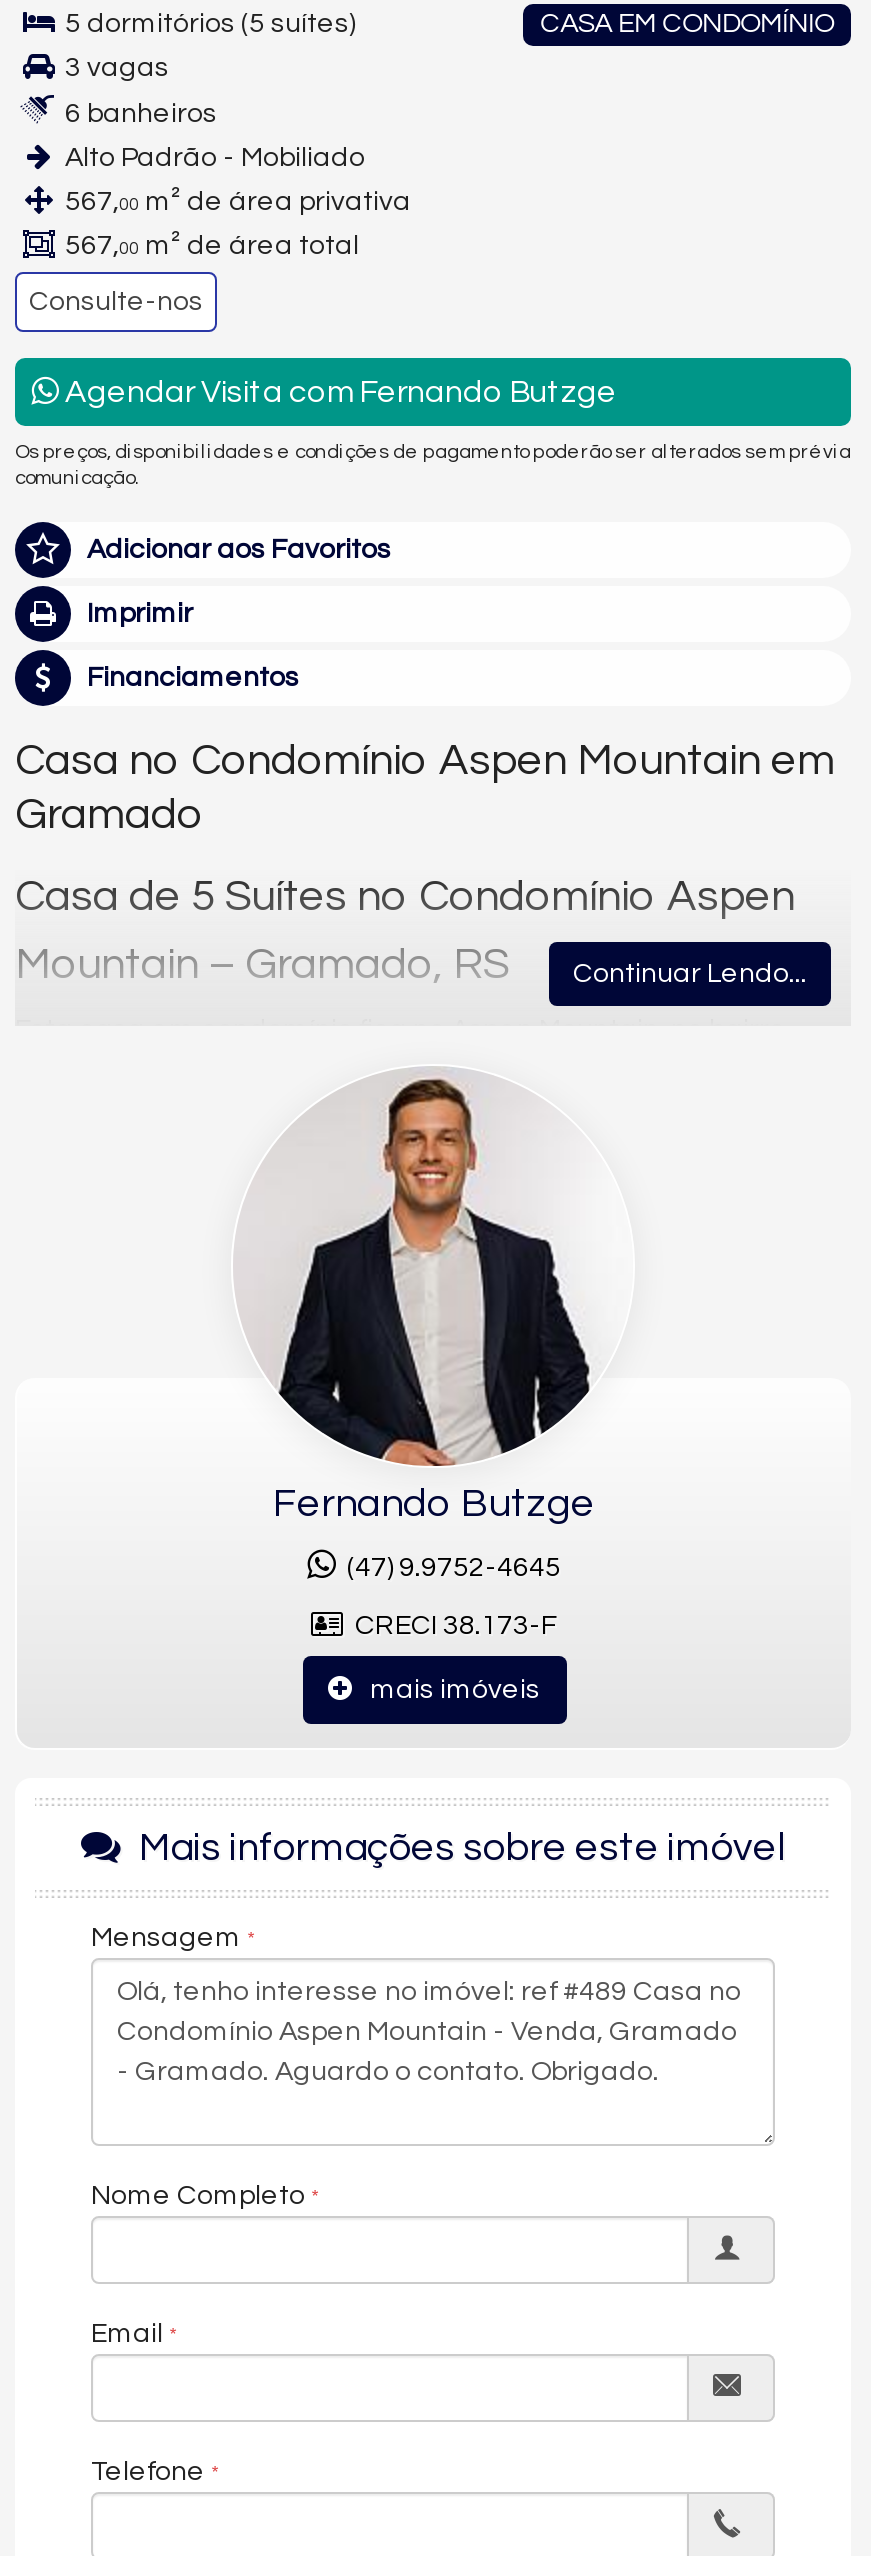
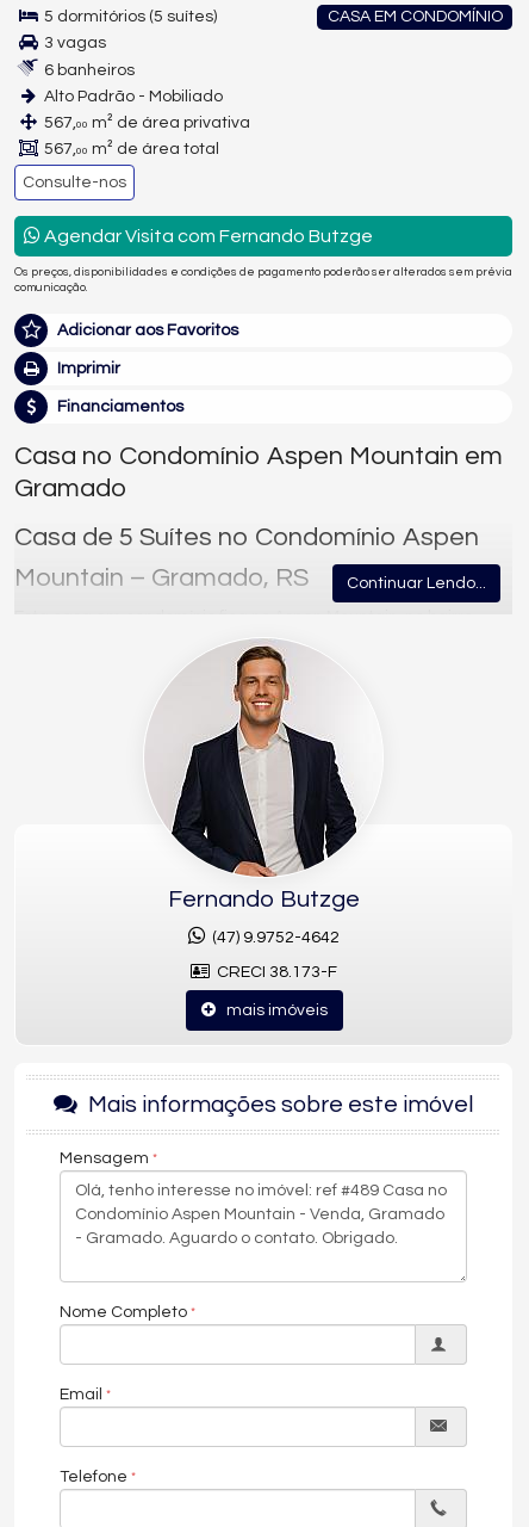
- (47) 9.9752-4645
+ (47) 9.9752-4642
